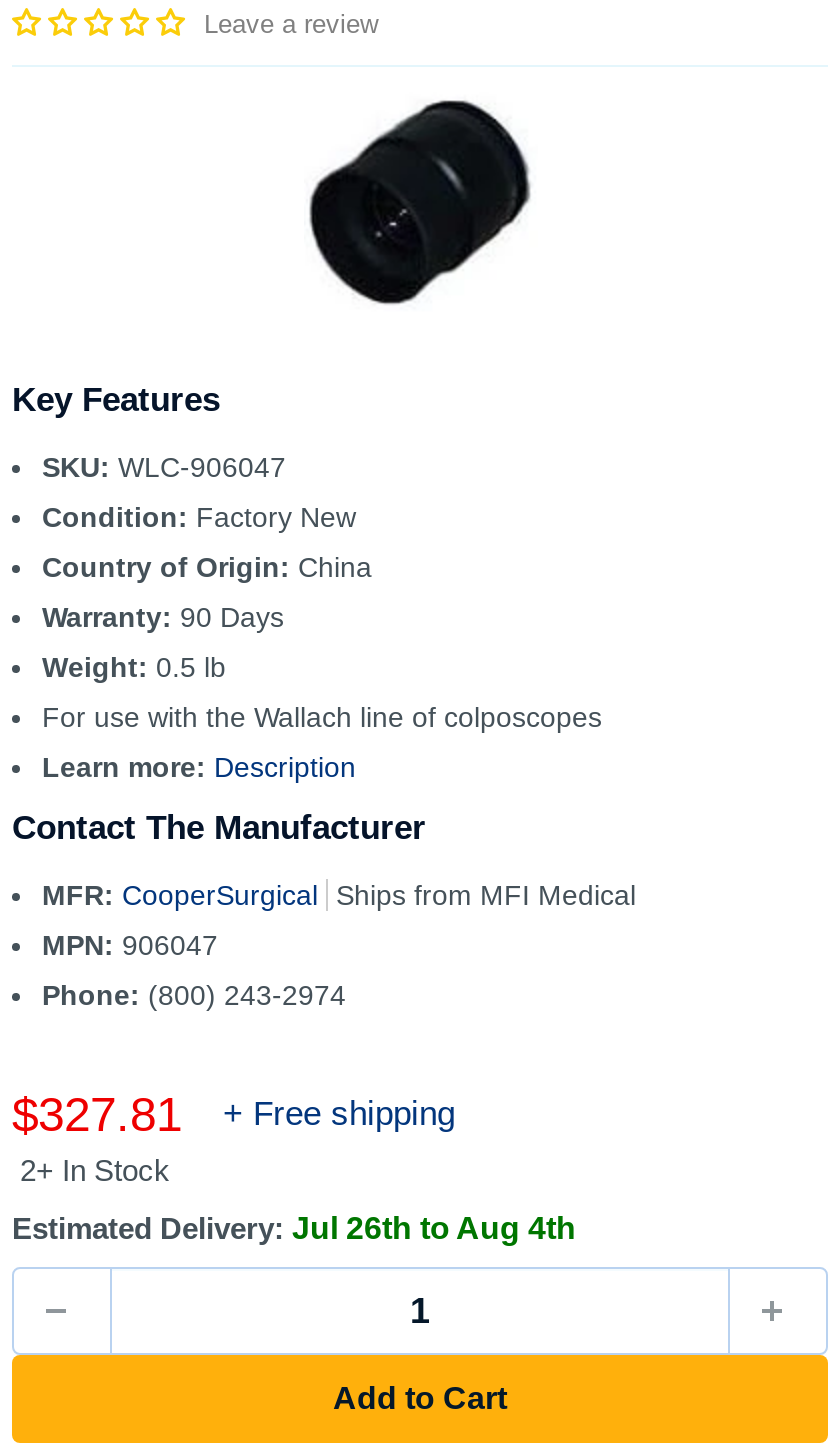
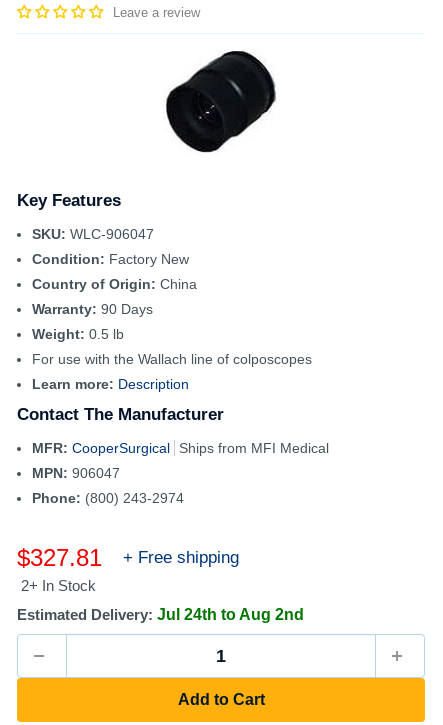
- Estimated Delivery: Jul 26th to Aug 4th
+ Estimated Delivery: Jul 24th to Aug 2nd
